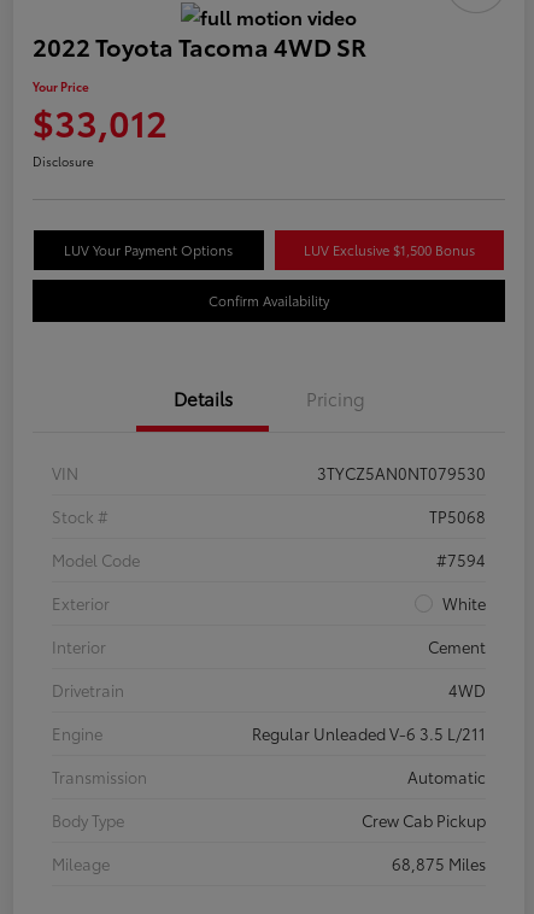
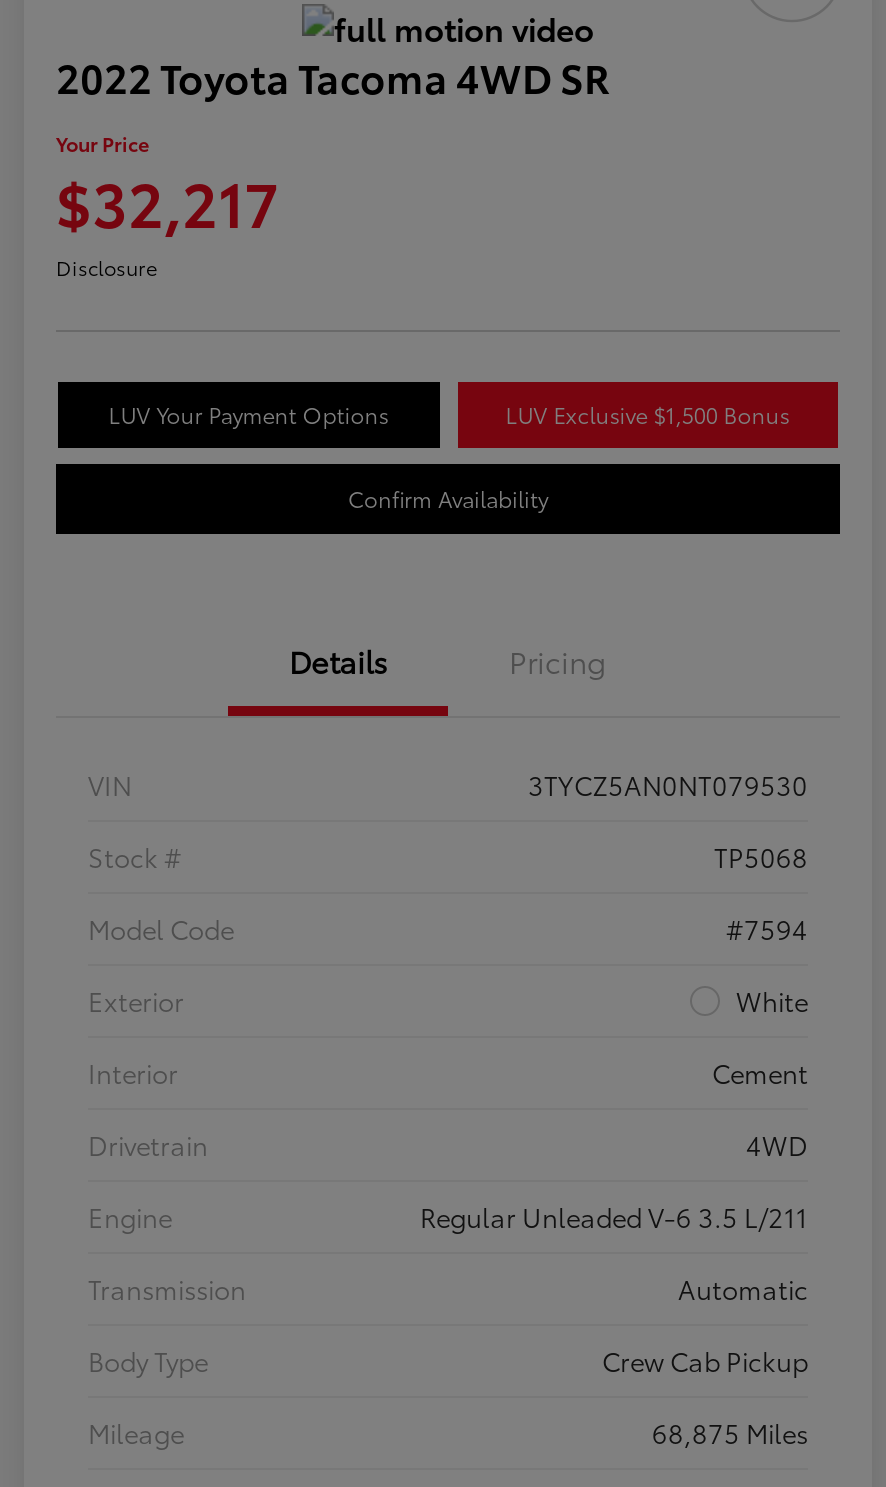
- $33,012
+ $32,217
